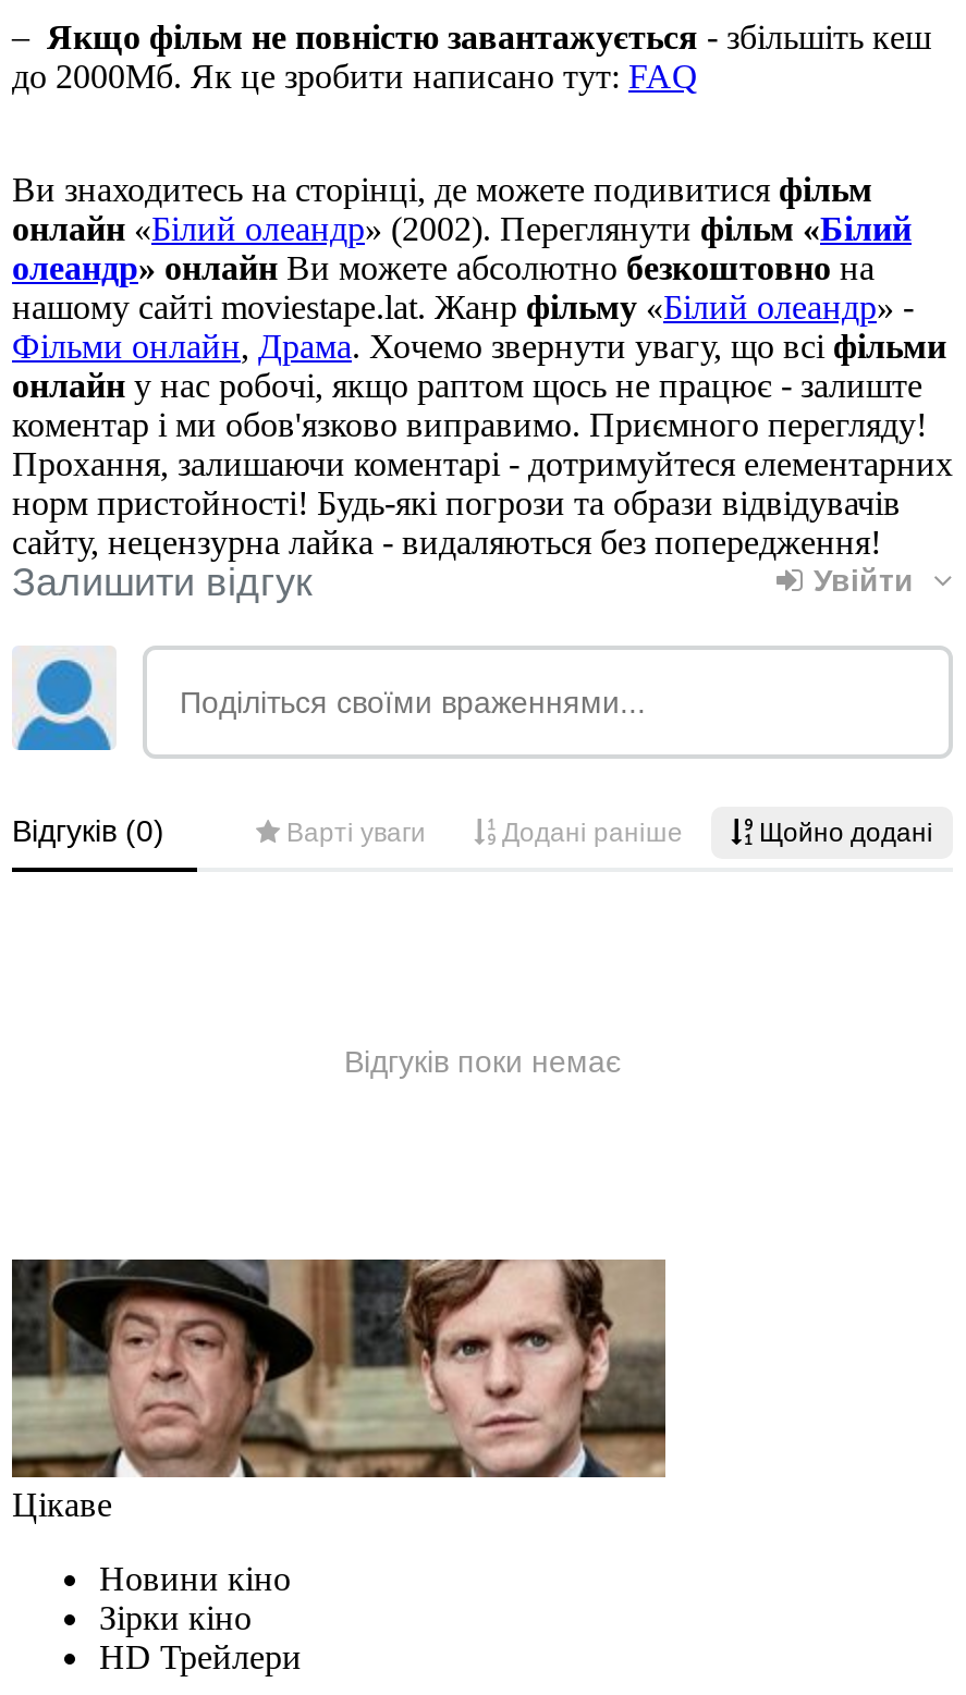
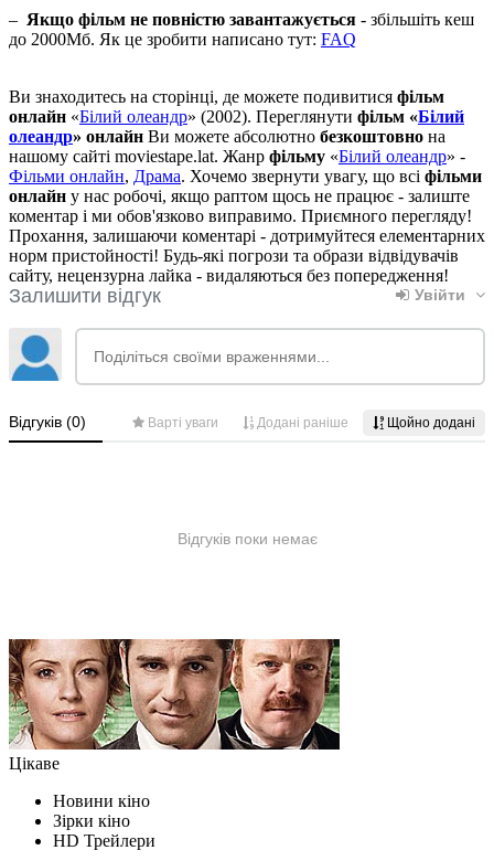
- [image]
+ [image]
